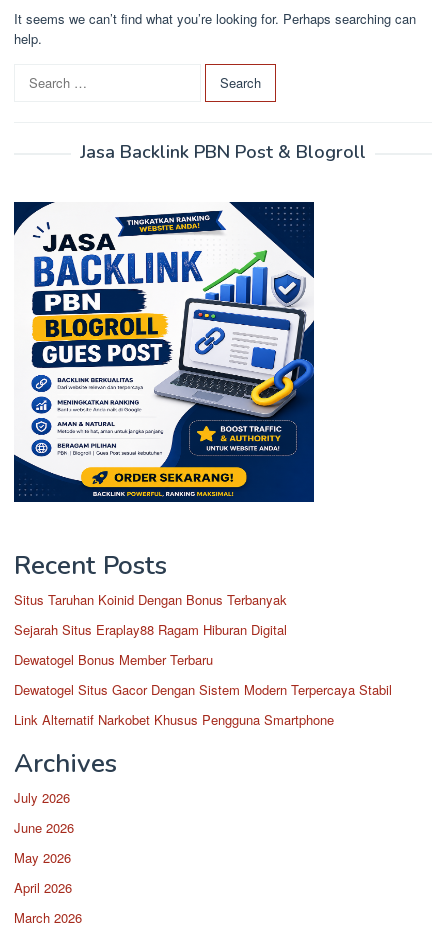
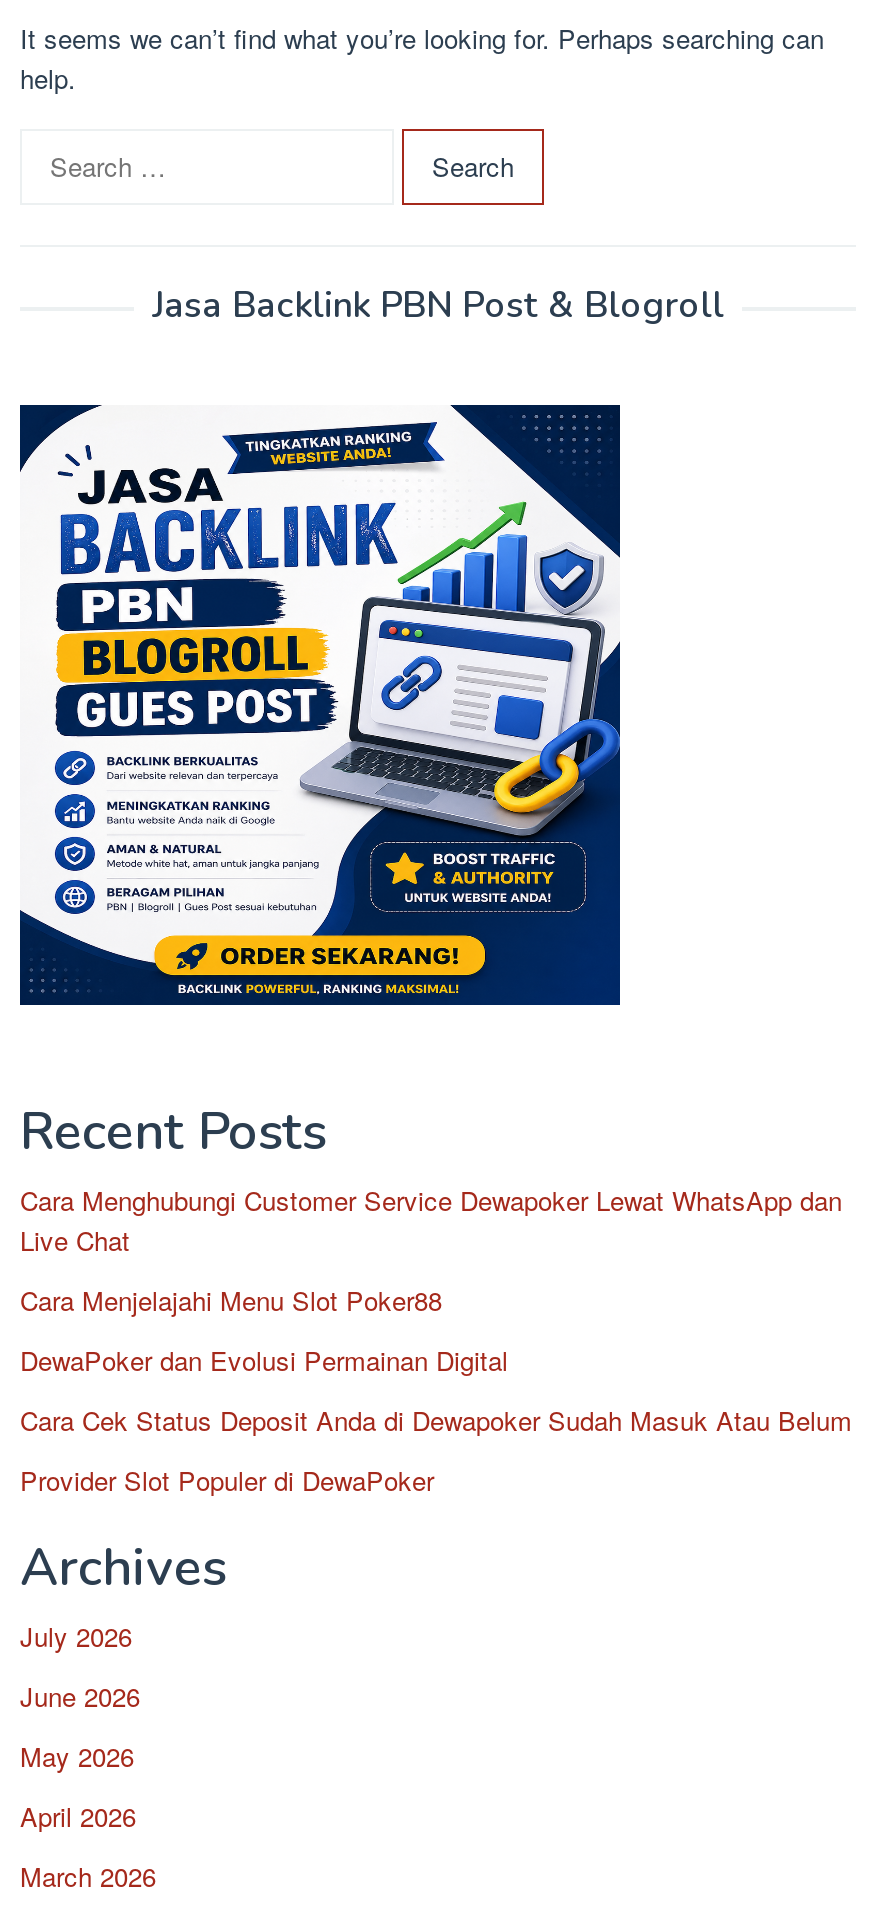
- Situs Taruhan Koinid Dengan Bonus Terbanyak
+ Cara Menghubungi Customer Service Dewapoker Lewat WhatsApp dan
+ Live Chat

- Sejarah Situs Eraplay88 Ragam Hiburan Digital
+ Cara Menjelajahi Menu Slot Poker88

- Dewatogel Bonus Member Terbaru
+ DewaPoker dan Evolusi Permainan Digital

- Dewatogel Situs Gacor Dengan Sistem Modern Terpercaya Stabil
+ Cara Cek Status Deposit Anda di Dewapoker Sudah Masuk Atau Belum

- Link Alternatif Narkobet Khusus Pengguna Smartphone
+ Provider Slot Populer di DewaPoker
